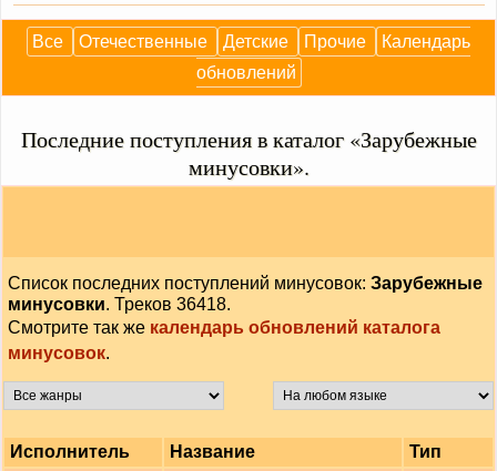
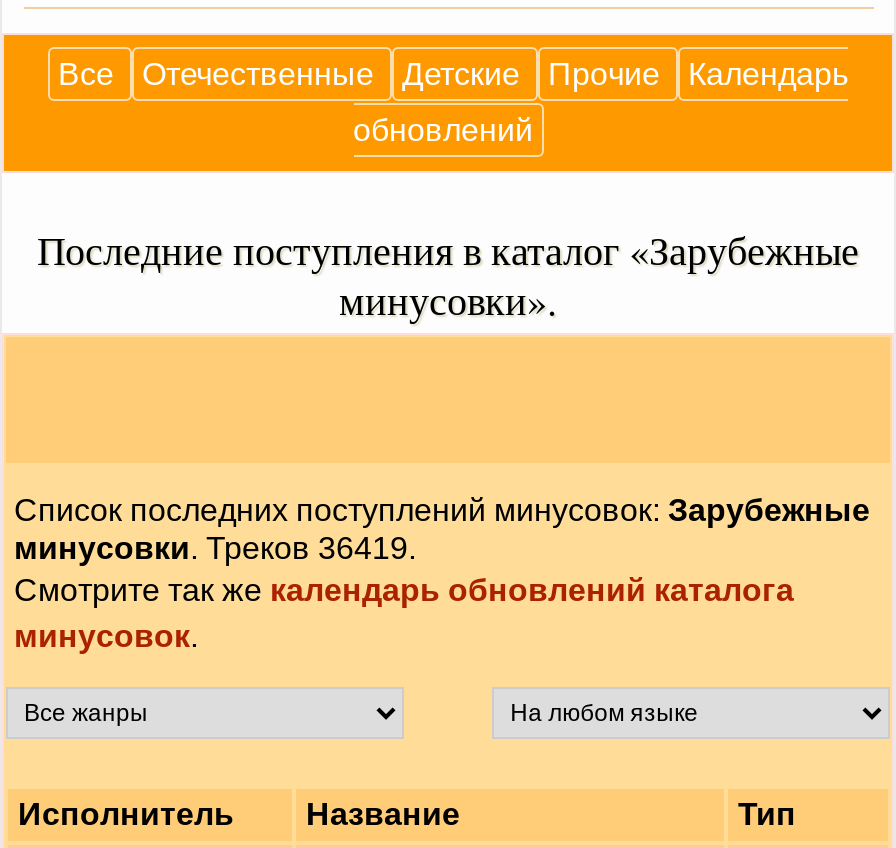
- минусовки. Треков 36418.
+ минусовки. Треков 36419.
